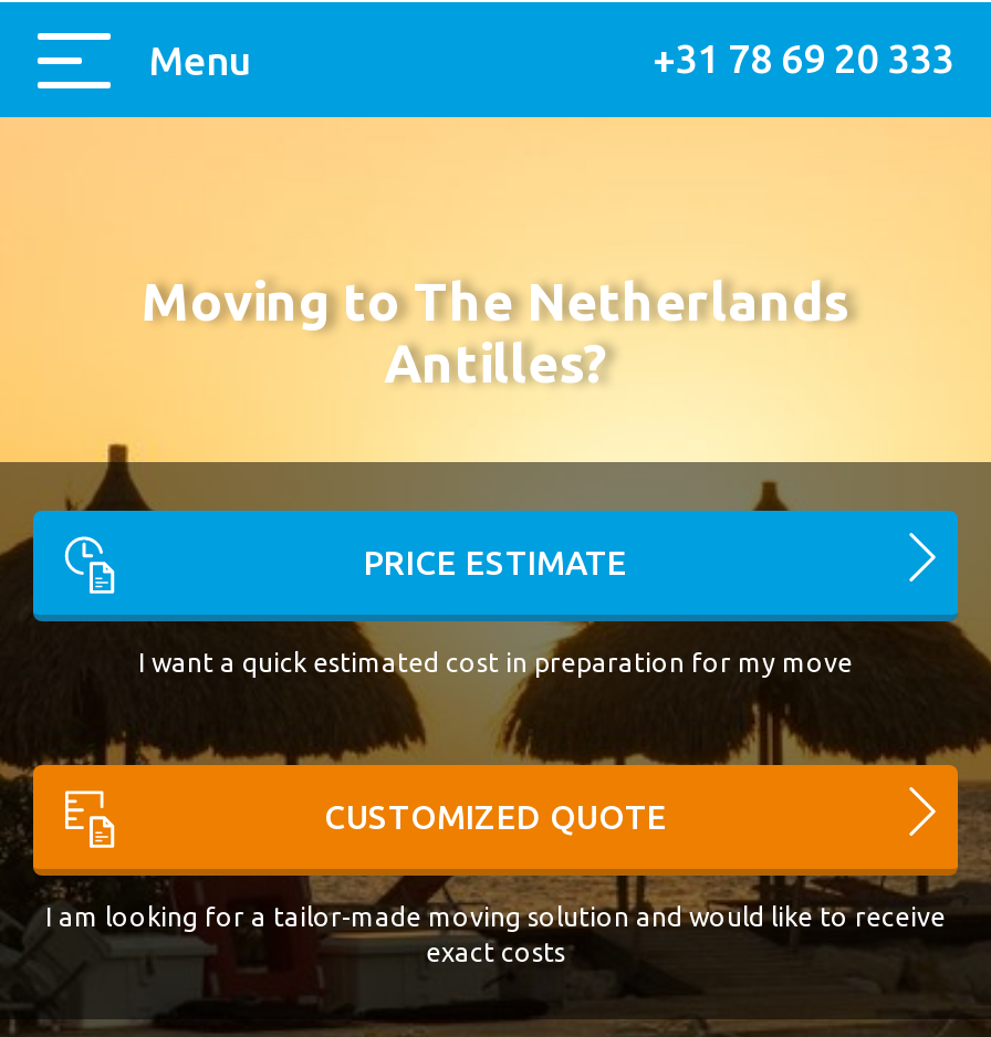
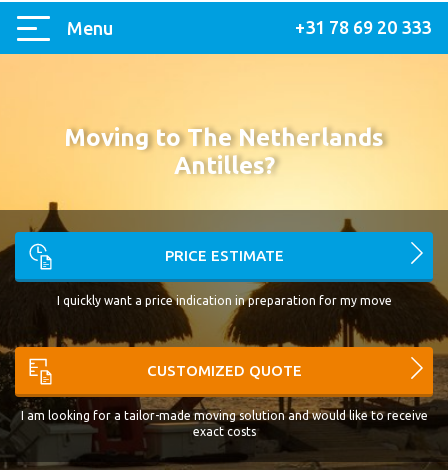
- I want a quick estimated cost in preparation for my move
+ I quickly want a price indication in preparation for my move
